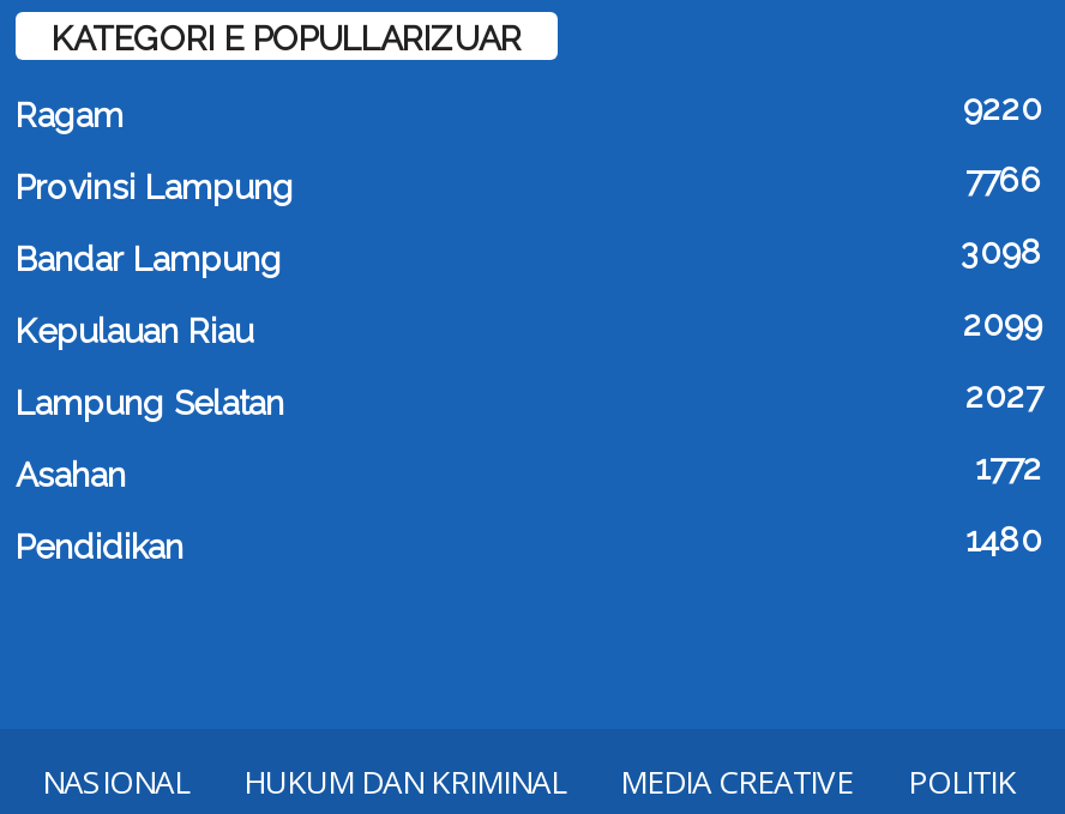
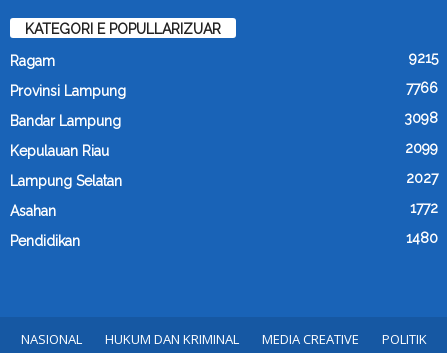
- 9220
+ 9215
